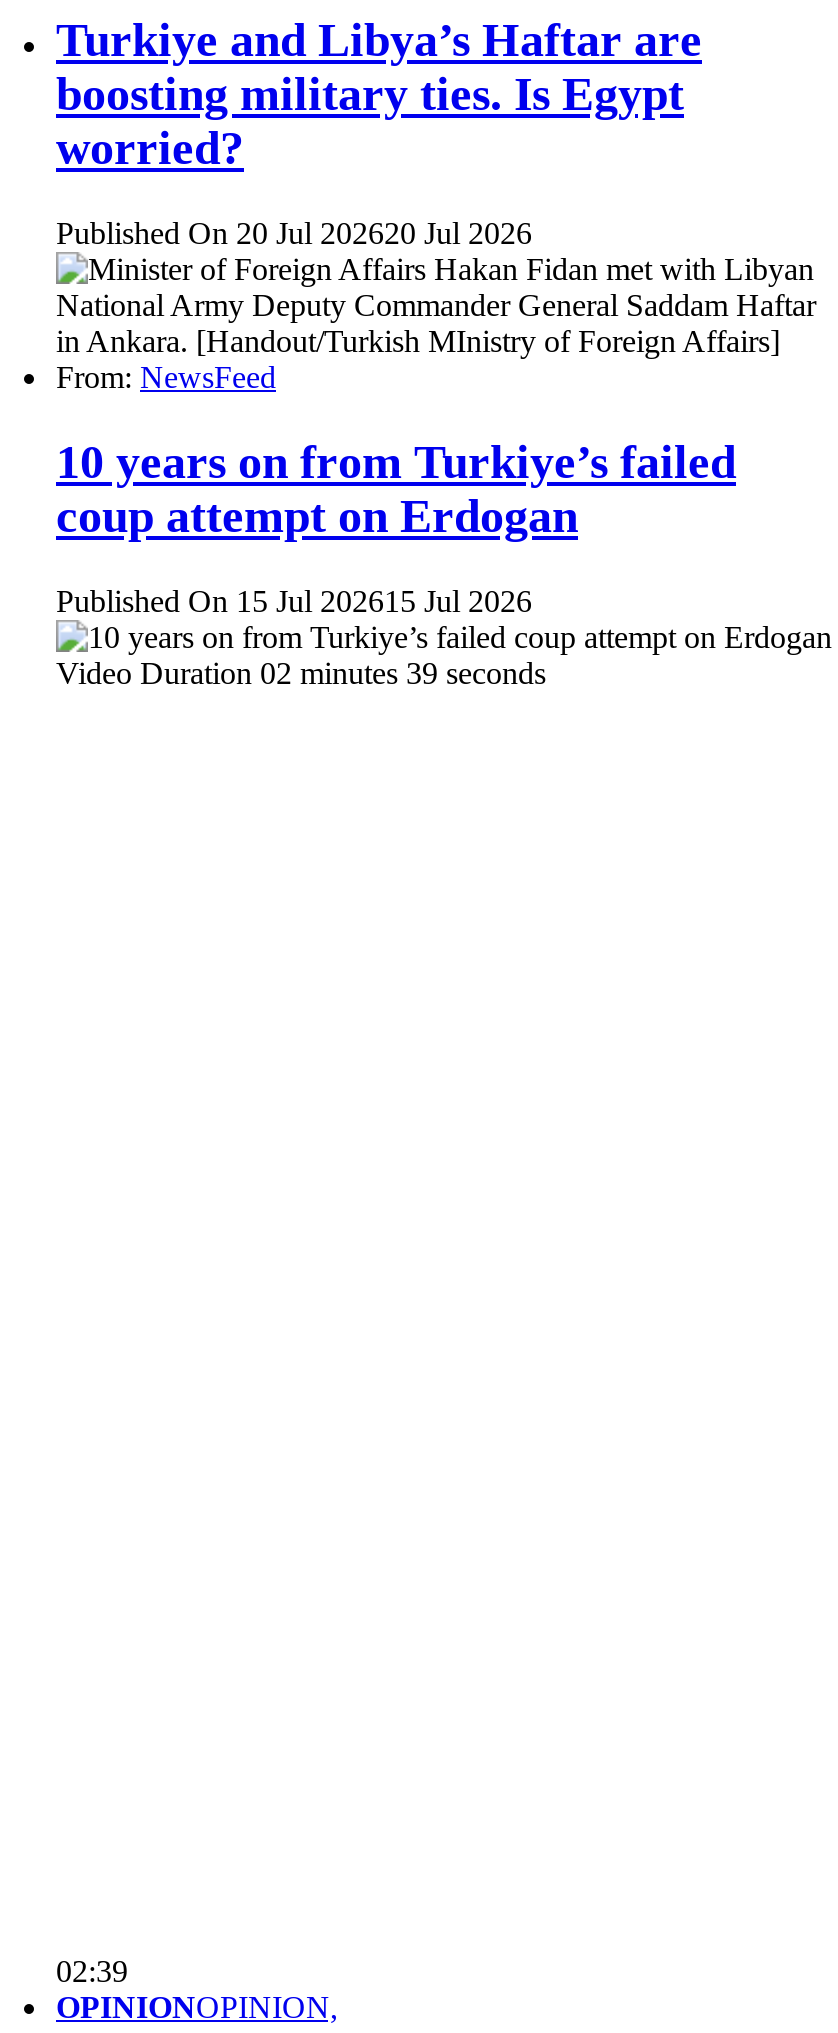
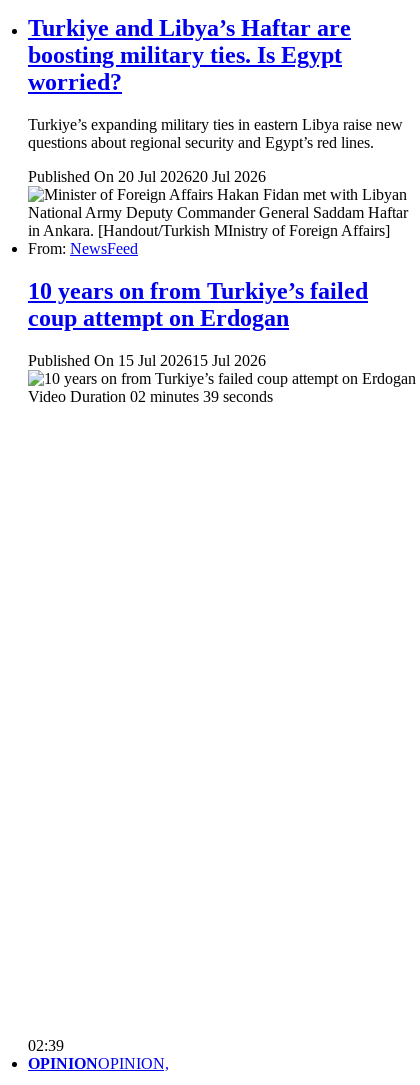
+ Turkiye’s expanding military ties in eastern Libya raise new
+ questions about regional security and Egypt’s red lines.
